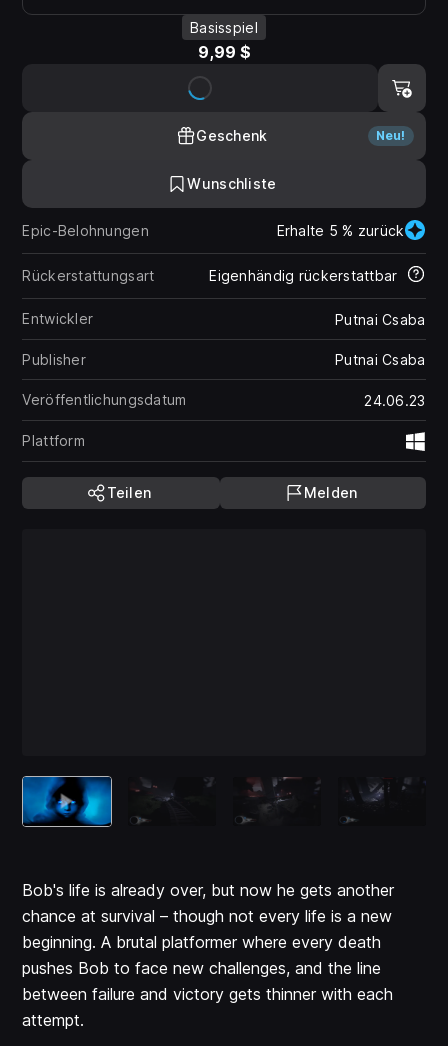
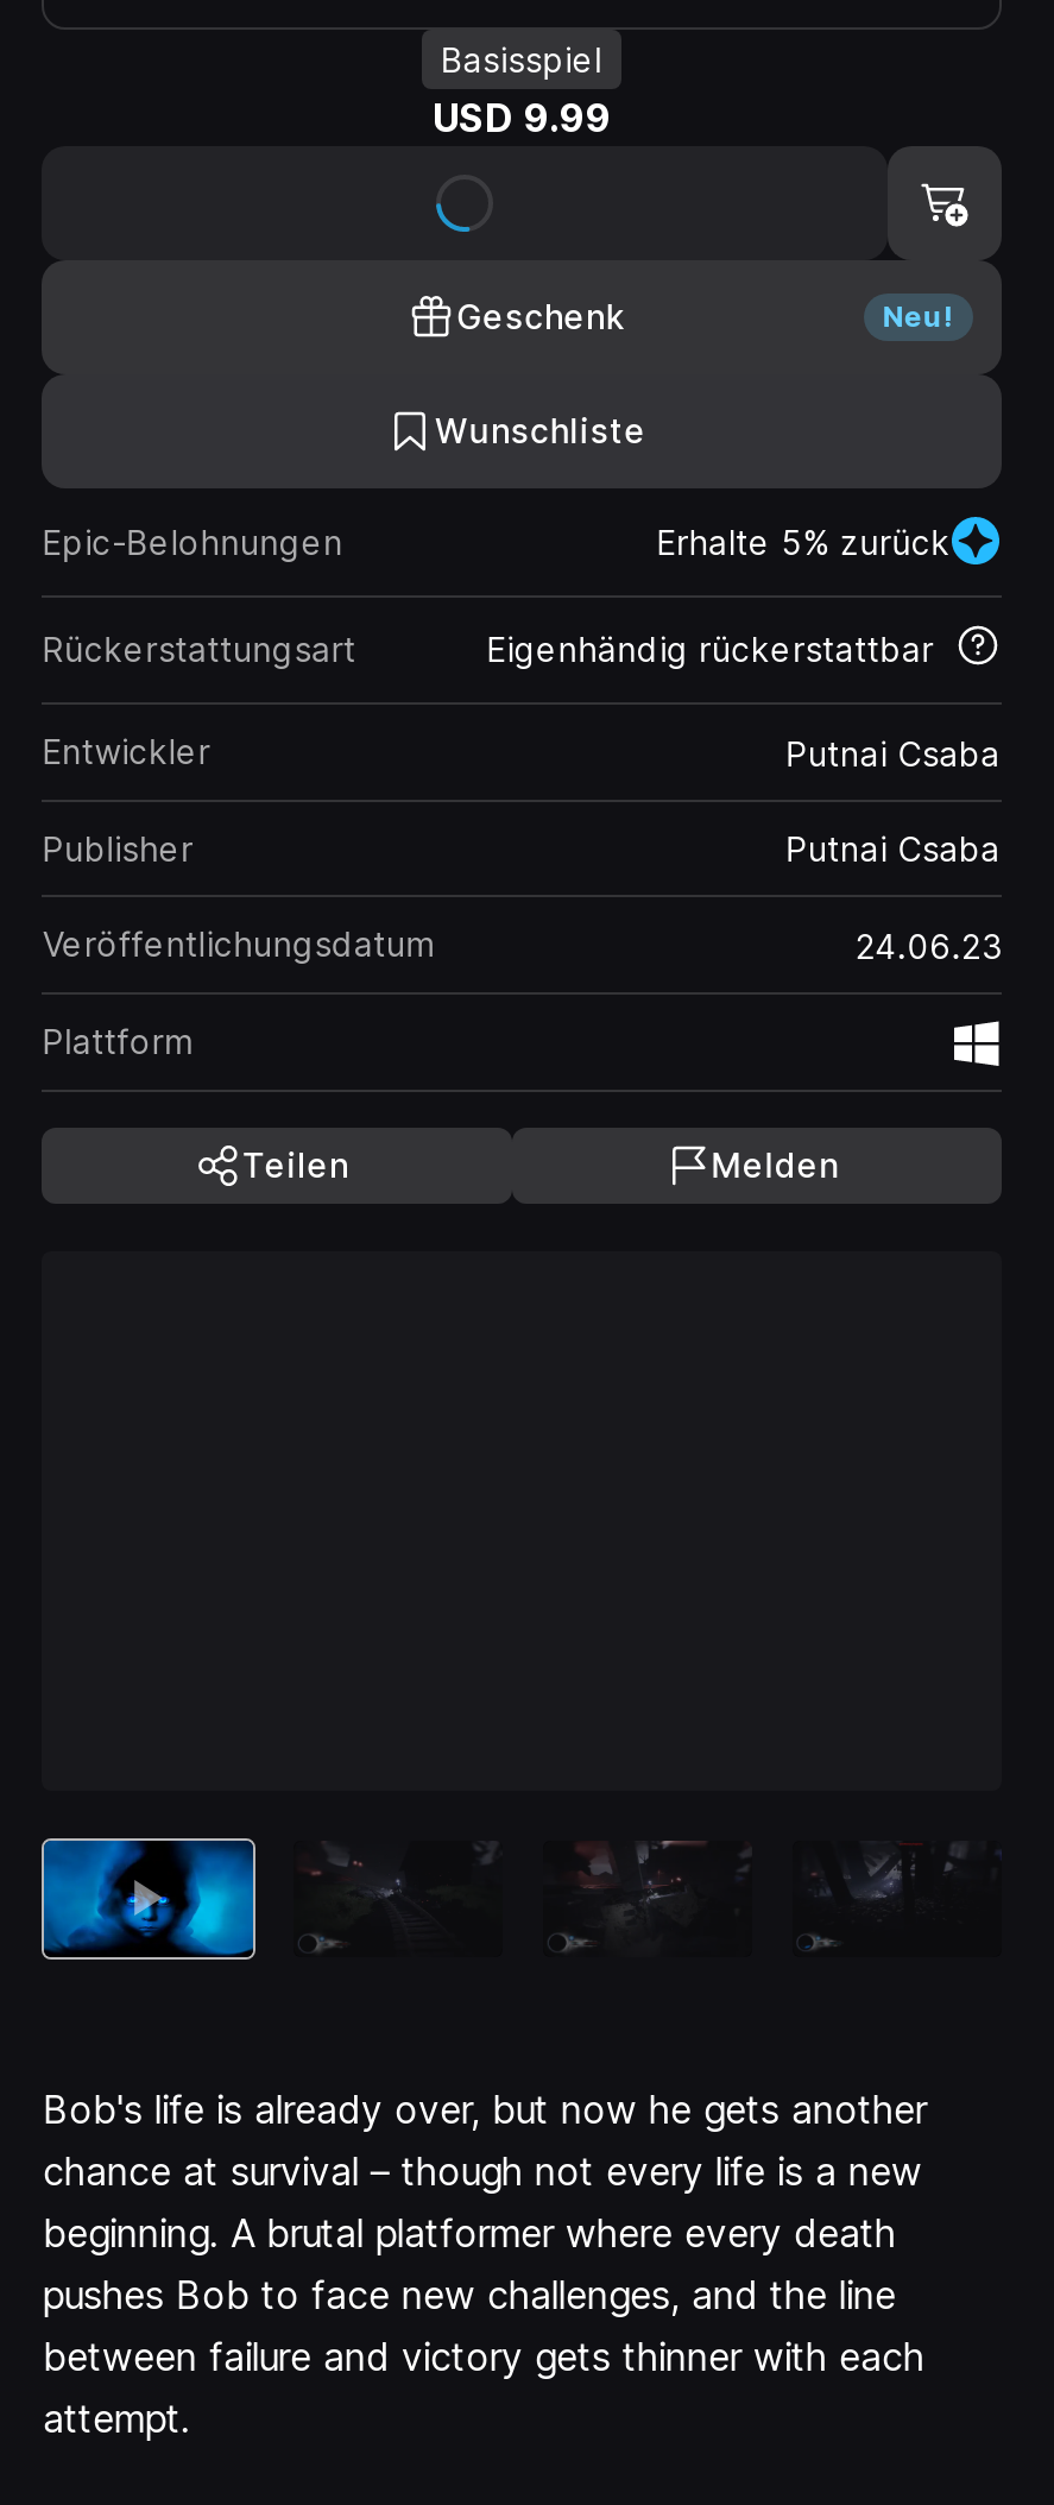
- 9,99 $
+ USD 9.99

- Erhalte 5 % zurück
+ Erhalte 5% zurück
